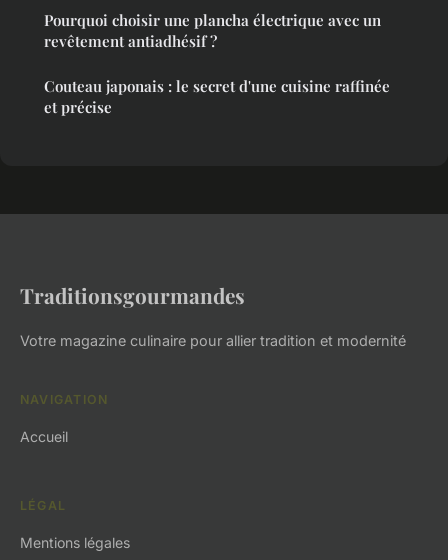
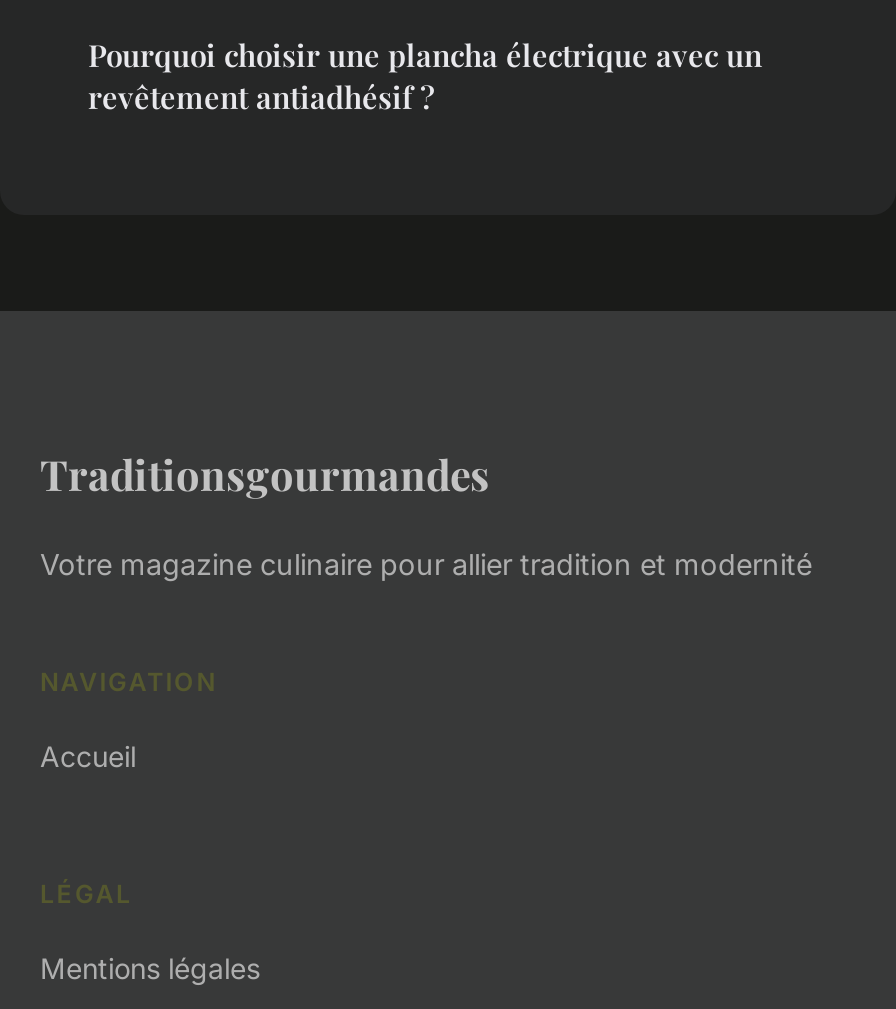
- Couteau japonais : le secret d'une cuisine raffinée
- et précise
